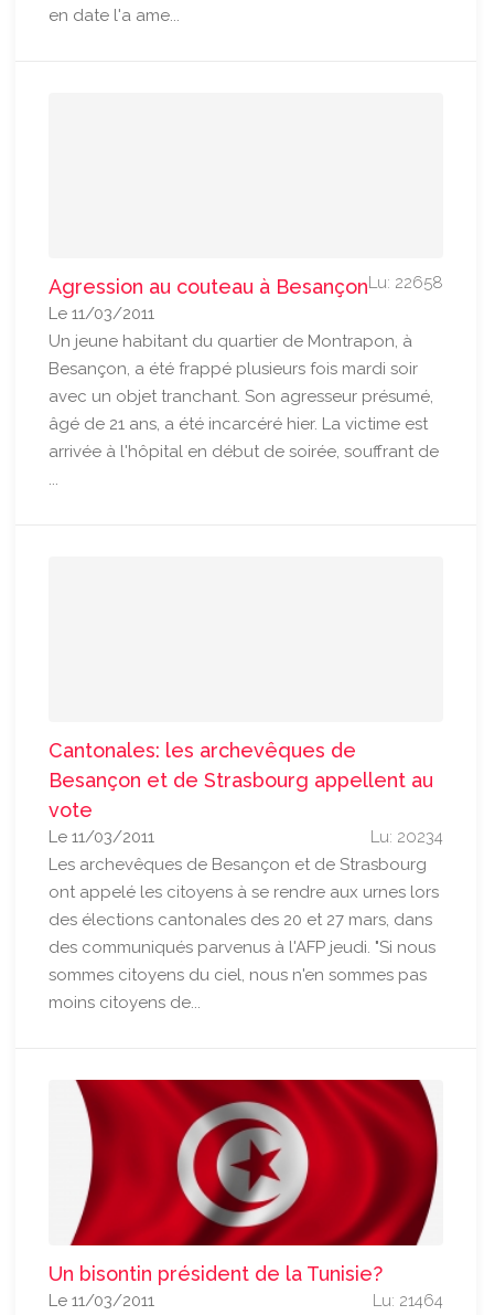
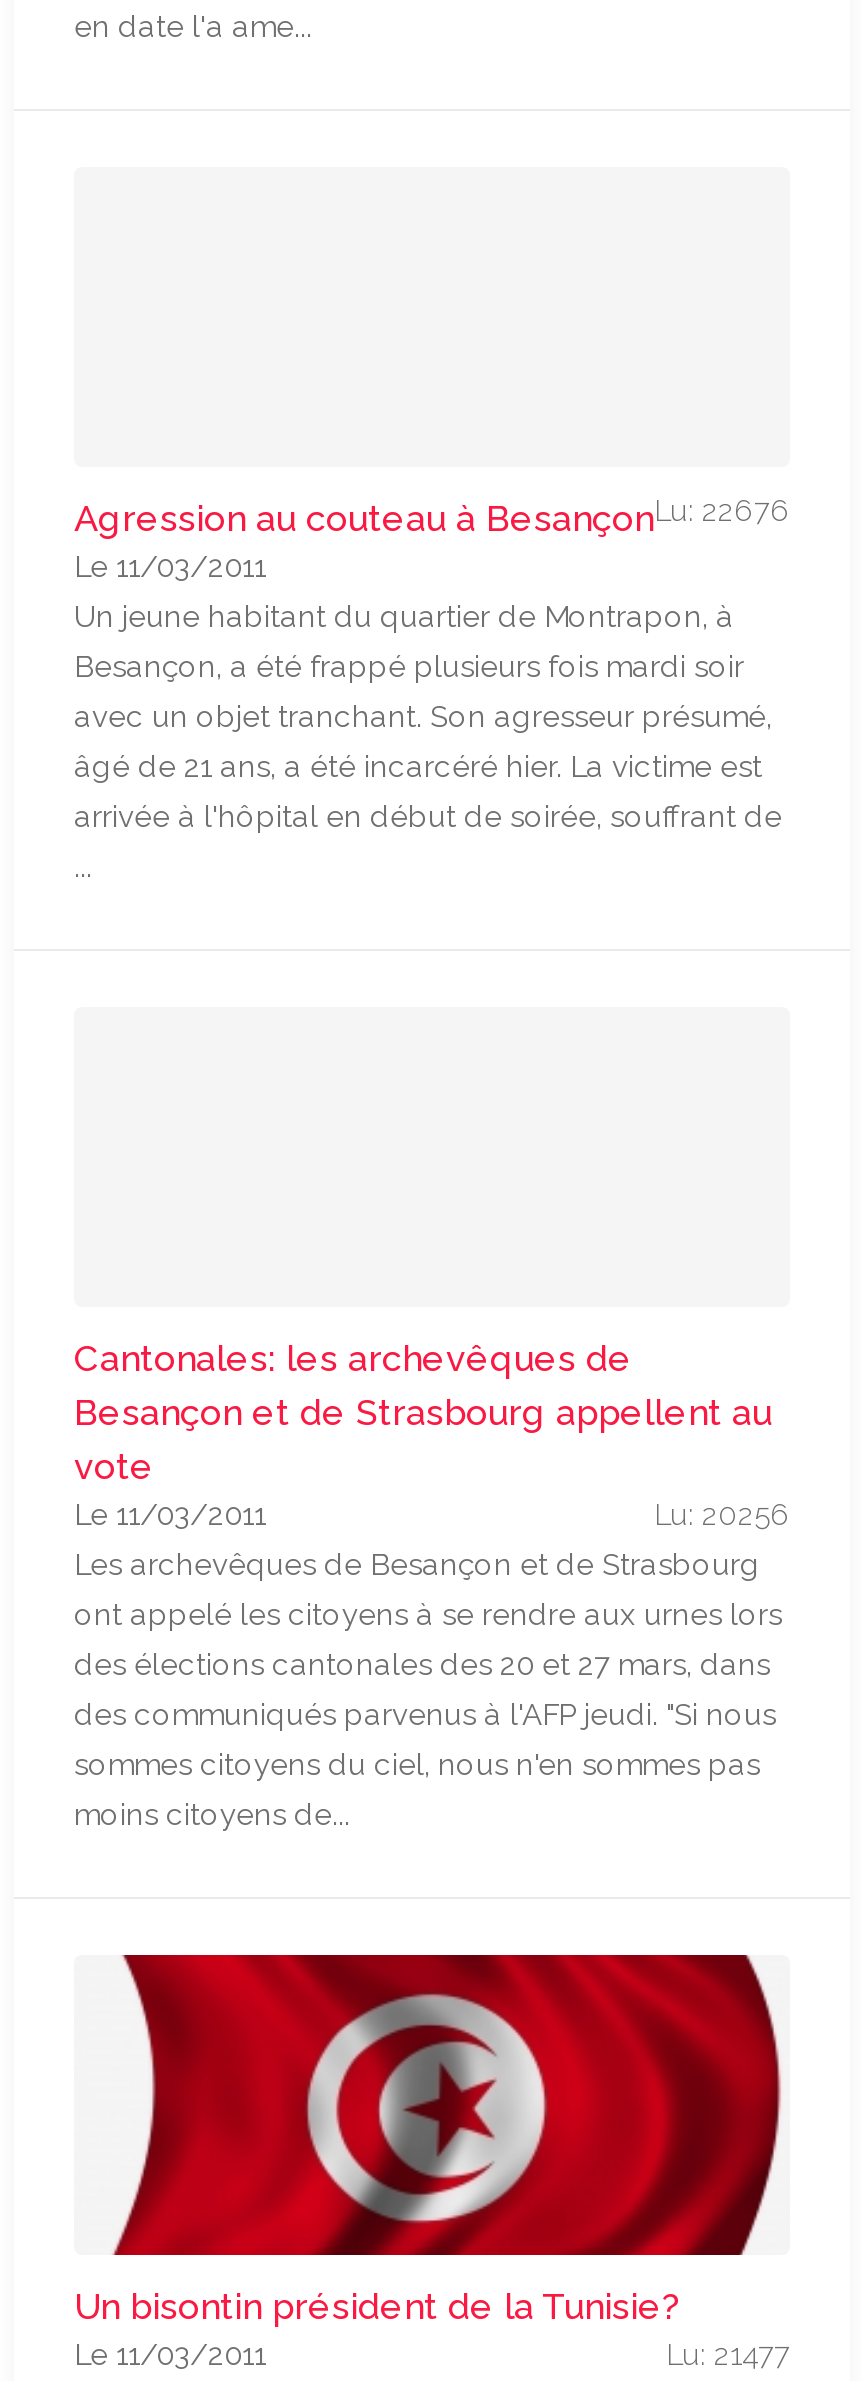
- Agression au couteau à BesançonLu: 22658
+ Agression au couteau à BesançonLu: 22676

- Lu: 20234
+ Lu: 20256

- Lu: 21464
+ Lu: 21477
